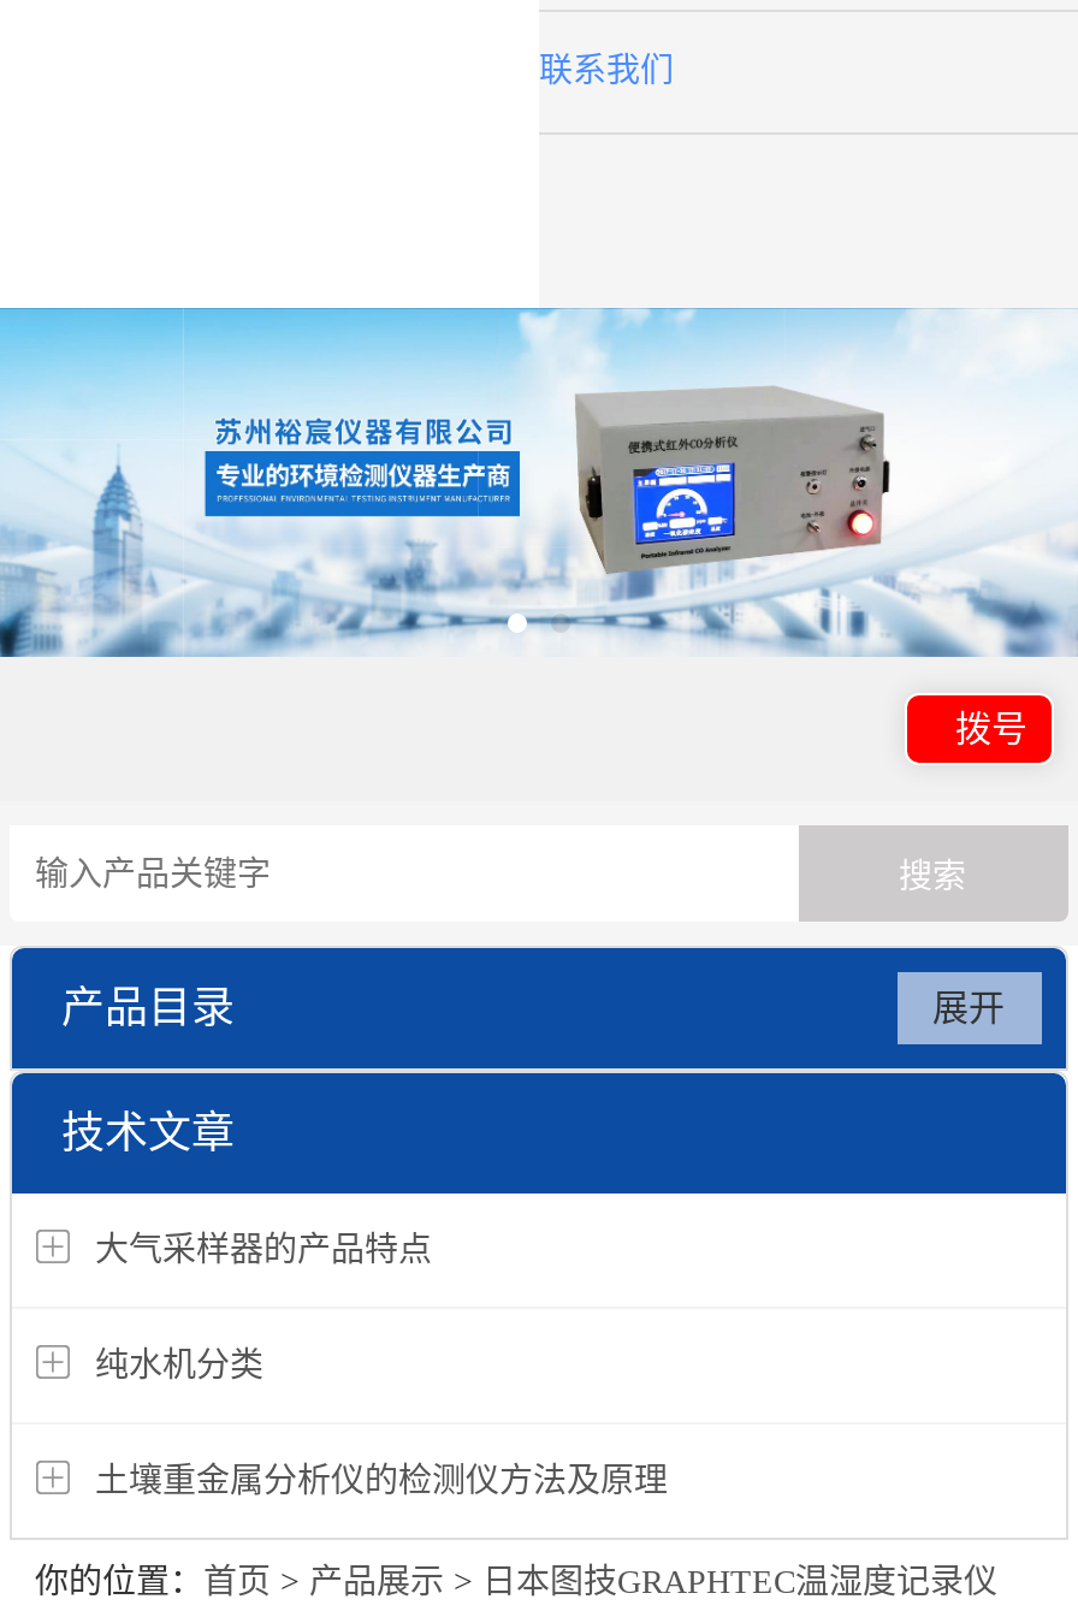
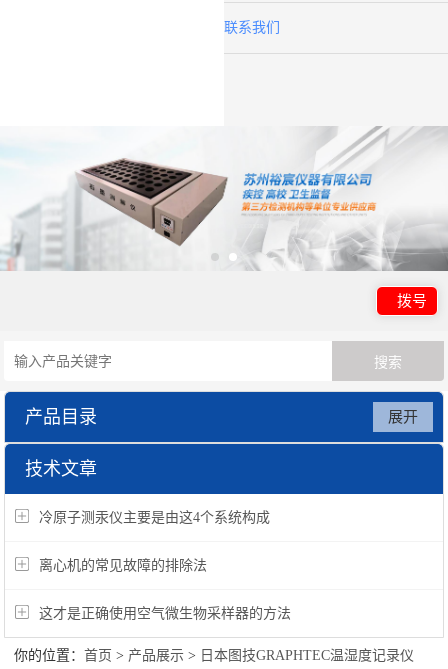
- [image]
+ [image]

- 大气采样器的产品特点
+ 冷原子测汞仪主要是由这4个系统构成

- 纯水机分类
+ 离心机的常见故障的排除法

- 土壤重金属分析仪的检测仪方法及原理
+ 这才是正确使用空气微生物采样器的方法
